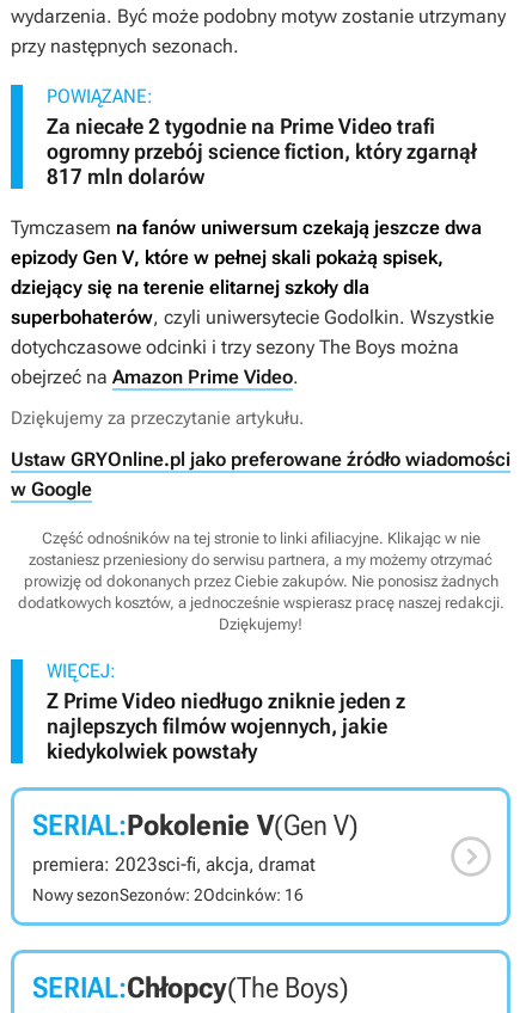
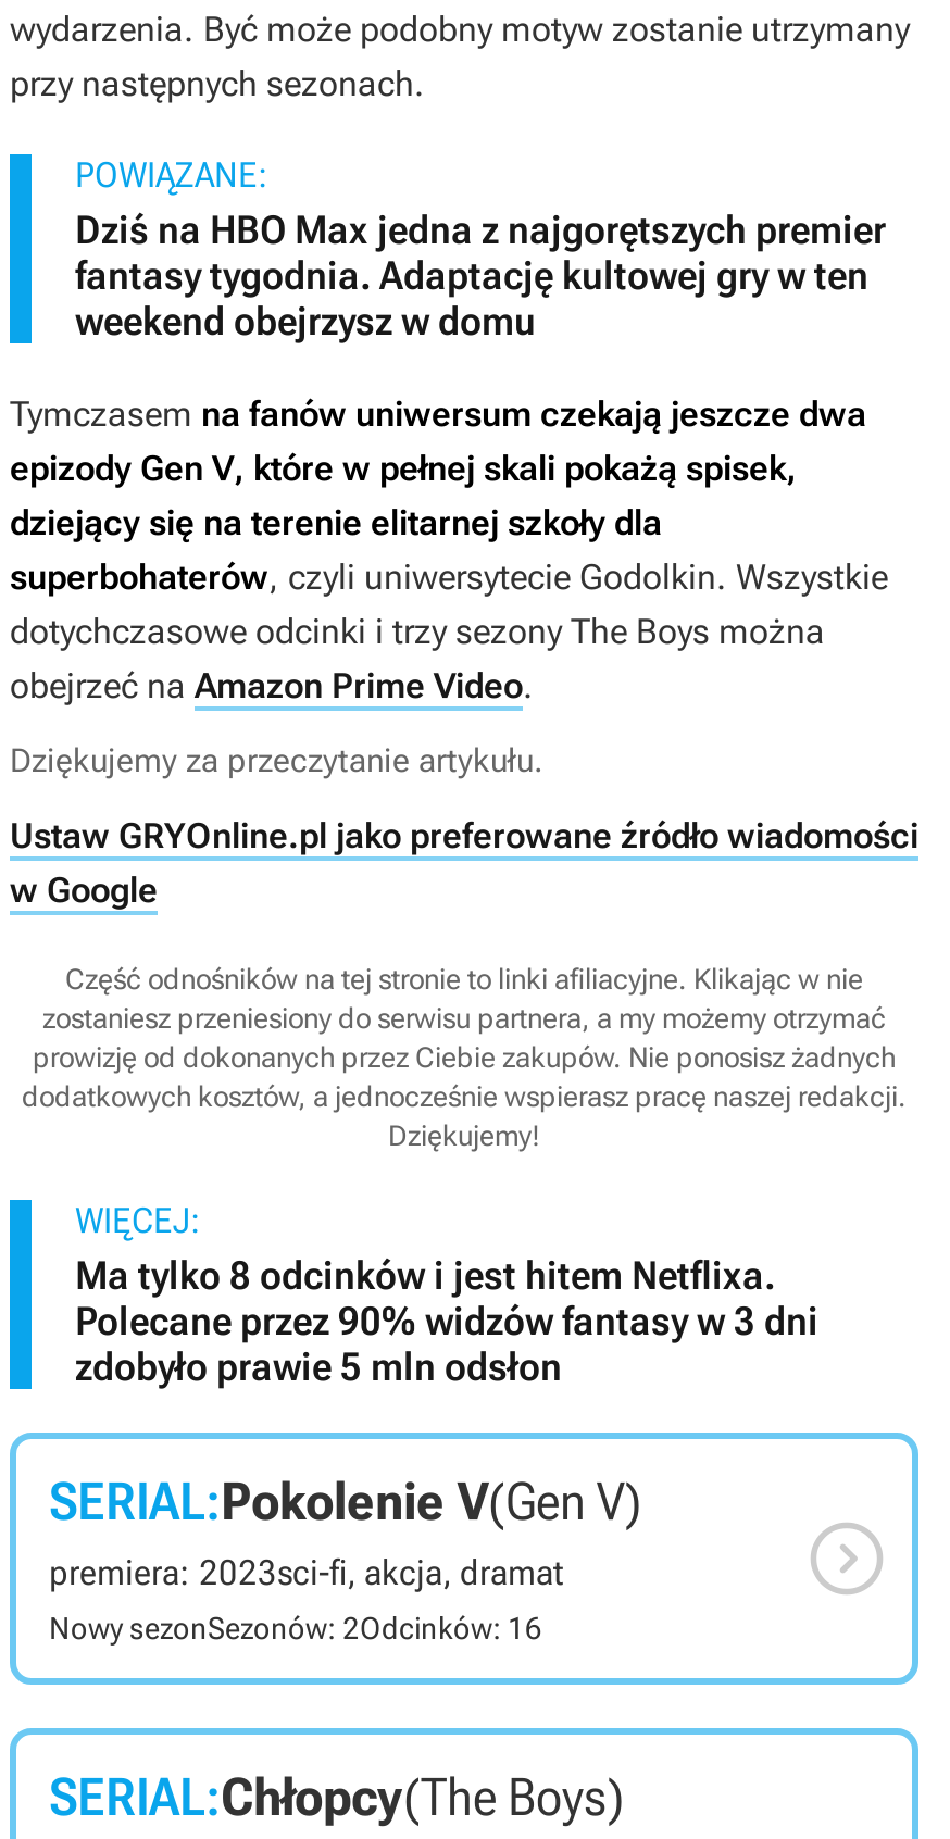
- Za niecałe 2 tygodnie na Prime Video trafi
- ogromny przebój science fiction, który zgarnął
- 817 mln dolarów
+ Dziś na HBO Max jedna z najgorętszych premier
+ fantasy tygodnia. Adaptację kultowej gry w ten
+ weekend obejrzysz w domu

- Z Prime Video niedługo zniknie jeden z
- najlepszych filmów wojennych, jakie
- kiedykolwiek powstały
+ Ma tylko 8 odcinków i jest hitem Netflixa.
+ Polecane przez 90% widzów fantasy w 3 dni
+ zdobyło prawie 5 mln odsłon
